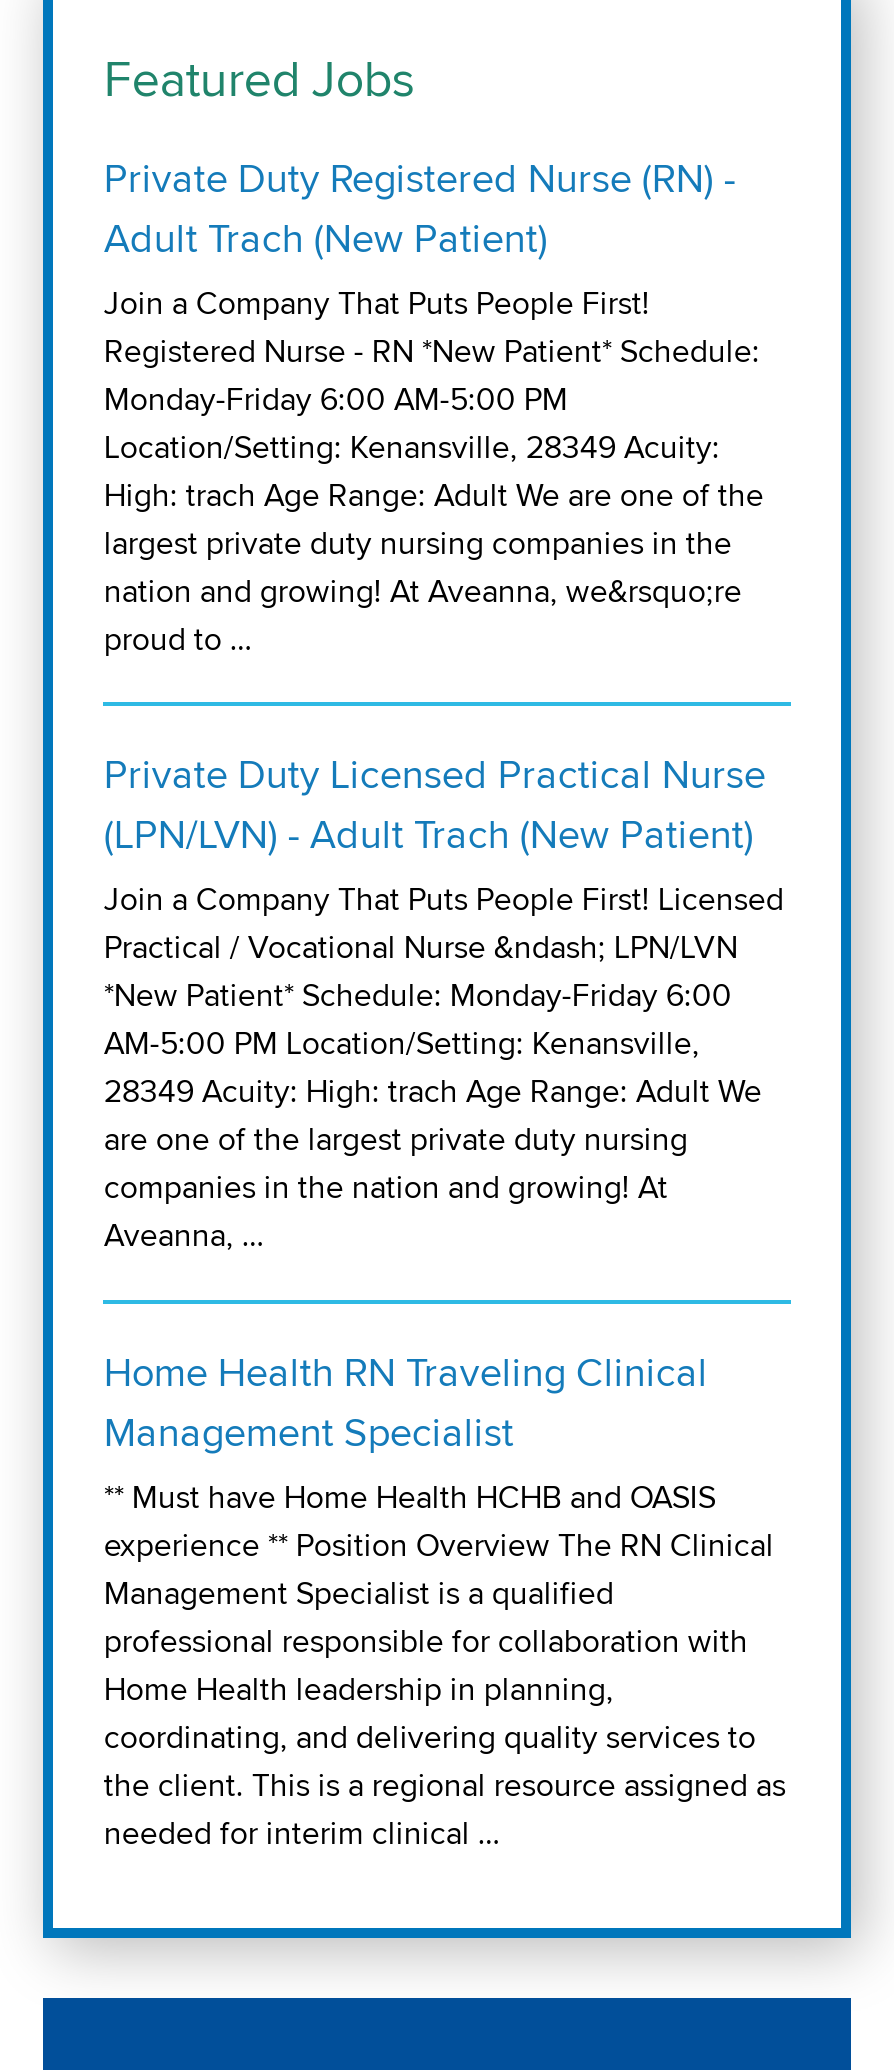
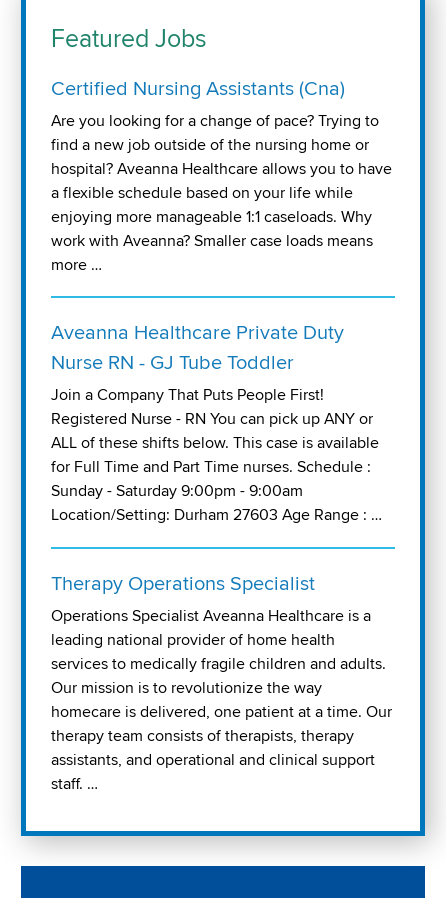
- Private Duty Registered Nurse (RN) -
- Adult Trach (New Patient)
+ Certified Nursing Assistants (Cna)
+ Are you looking for a change of pace? Trying to
+ find a new job outside of the nursing home or
+ hospital? Aveanna Healthcare allows you to have
+ a flexible schedule based on your life while
+ enjoying more manageable 1:1 caseloads. Why
+ work with Aveanna? Smaller case loads means
+ more …
+ Aveanna Healthcare Private Duty
+ Nurse RN - GJ Tube Toddler

moved down: Join a Company That Puts People First!

- Registered Nurse - RN *New Patient* Schedule:
- Monday-Friday 6:00 AM-5:00 PM
- Location/Setting: Kenansville, 28349 Acuity:
- High: trach Age Range: Adult We are one of the
- largest private duty nursing companies in the
- nation and growing! At Aveanna, we&rsquo;re
- proud to …
- Private Duty Licensed Practical Nurse
- (LPN/LVN) - Adult Trach (New Patient)
- Join a Company That Puts People First! Licensed
- Practical / Vocational Nurse &ndash; LPN/LVN
- *New Patient* Schedule: Monday-Friday 6:00
- AM-5:00 PM Location/Setting: Kenansville,
- 28349 Acuity: High: trach Age Range: Adult We
- are one of the largest private duty nursing
- companies in the nation and growing! At
- Aveanna, …
- Home Health RN Traveling Clinical
- Management Specialist
- ** Must have Home Health HCHB and OASIS
- experience ** Position Overview The RN Clinical
- Management Specialist is a qualified
- professional responsible for collaboration with
- Home Health leadership in planning,
- coordinating, and delivering quality services to
- the client. This is a regional resource assigned as
- needed for interim clinical …
+ Registered Nurse - RN You can pick up ANY or
+ ALL of these shifts below. This case is available
+ for Full Time and Part Time nurses. Schedule :
+ Sunday - Saturday 9:00pm - 9:00am
+ Location/Setting: Durham 27603 Age Range : …
+ Therapy Operations Specialist
+ Operations Specialist Aveanna Healthcare is a
+ leading national provider of home health
+ services to medically fragile children and adults.
+ Our mission is to revolutionize the way
+ homecare is delivered, one patient at a time. Our
+ therapy team consists of therapists, therapy
+ assistants, and operational and clinical support
+ staff. …
